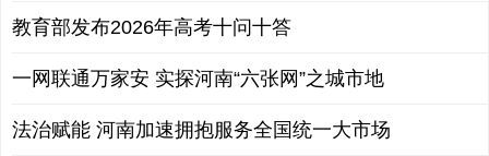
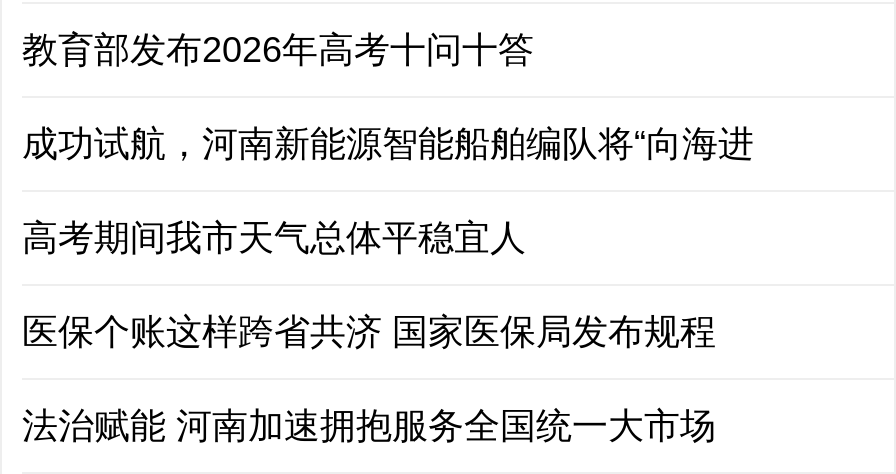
- 一网联通万家安 实探河南“六张网”之城市地
+ 成功试航，河南新能源智能船舶编队将“向海进
+ 高考期间我市天气总体平稳宜人
+ 医保个账这样跨省共济 国家医保局发布规程
